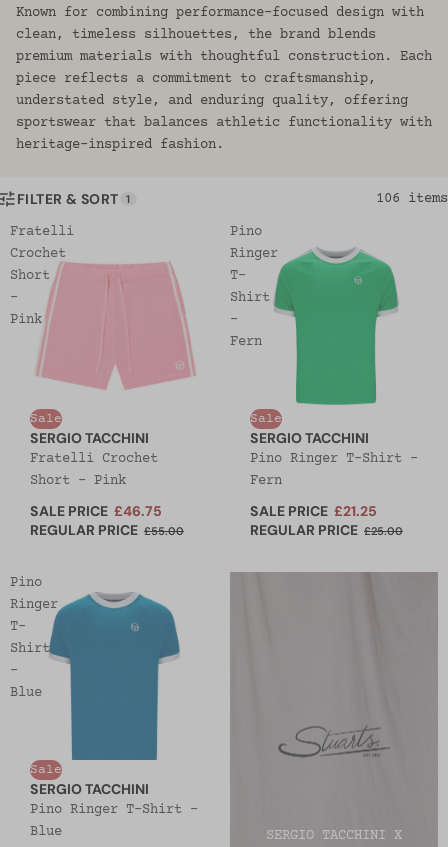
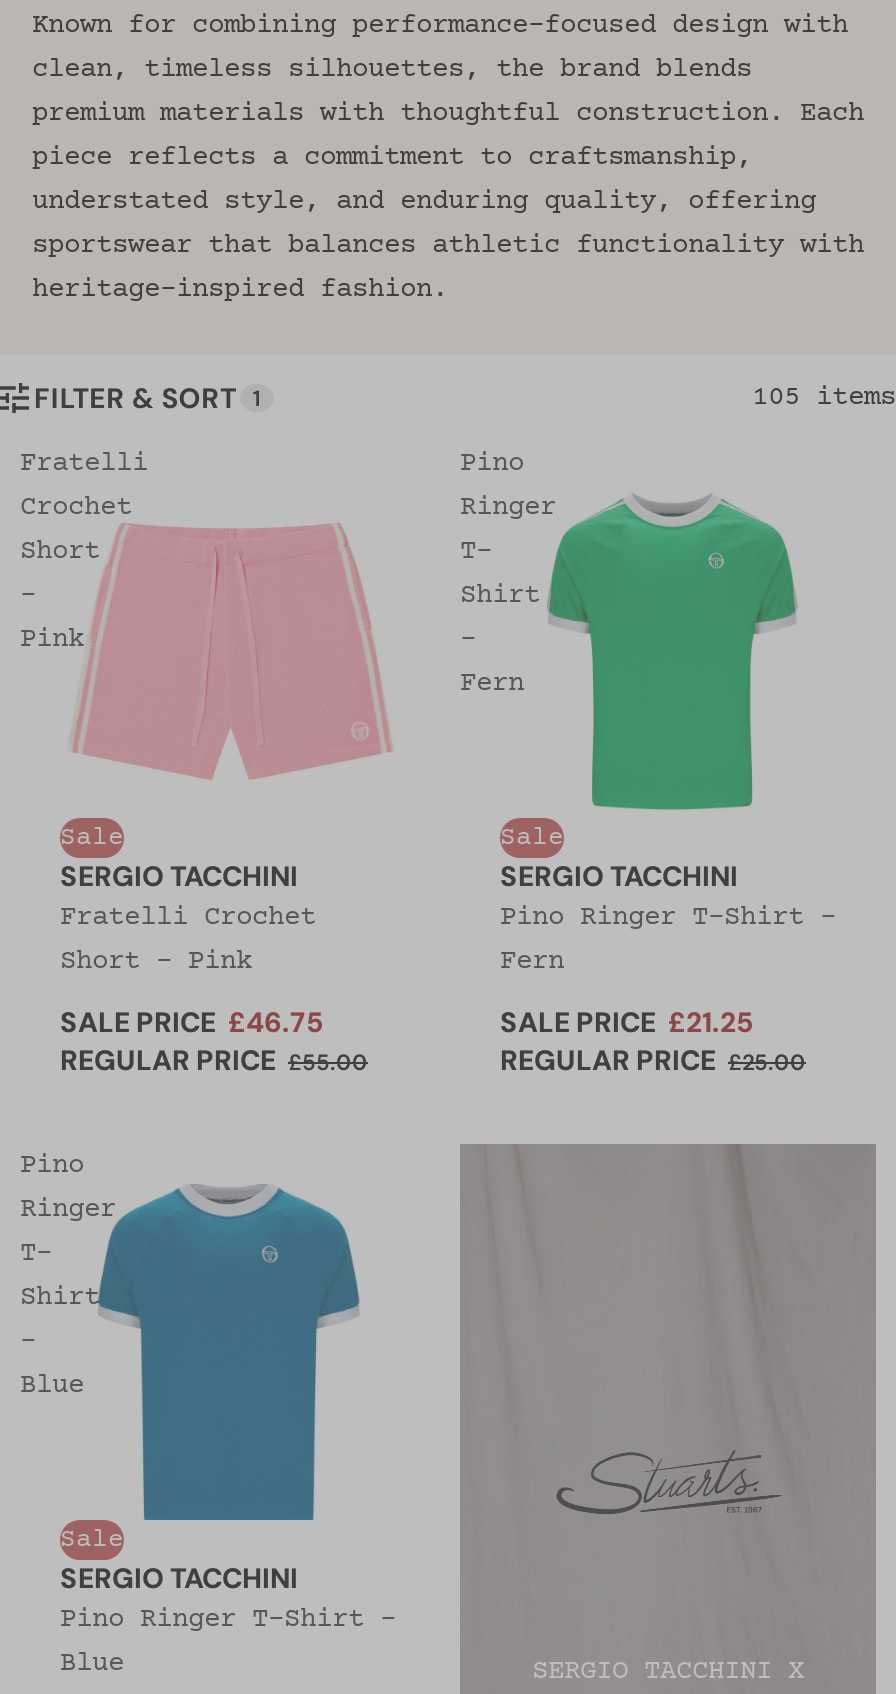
- 106 items
+ 105 items
